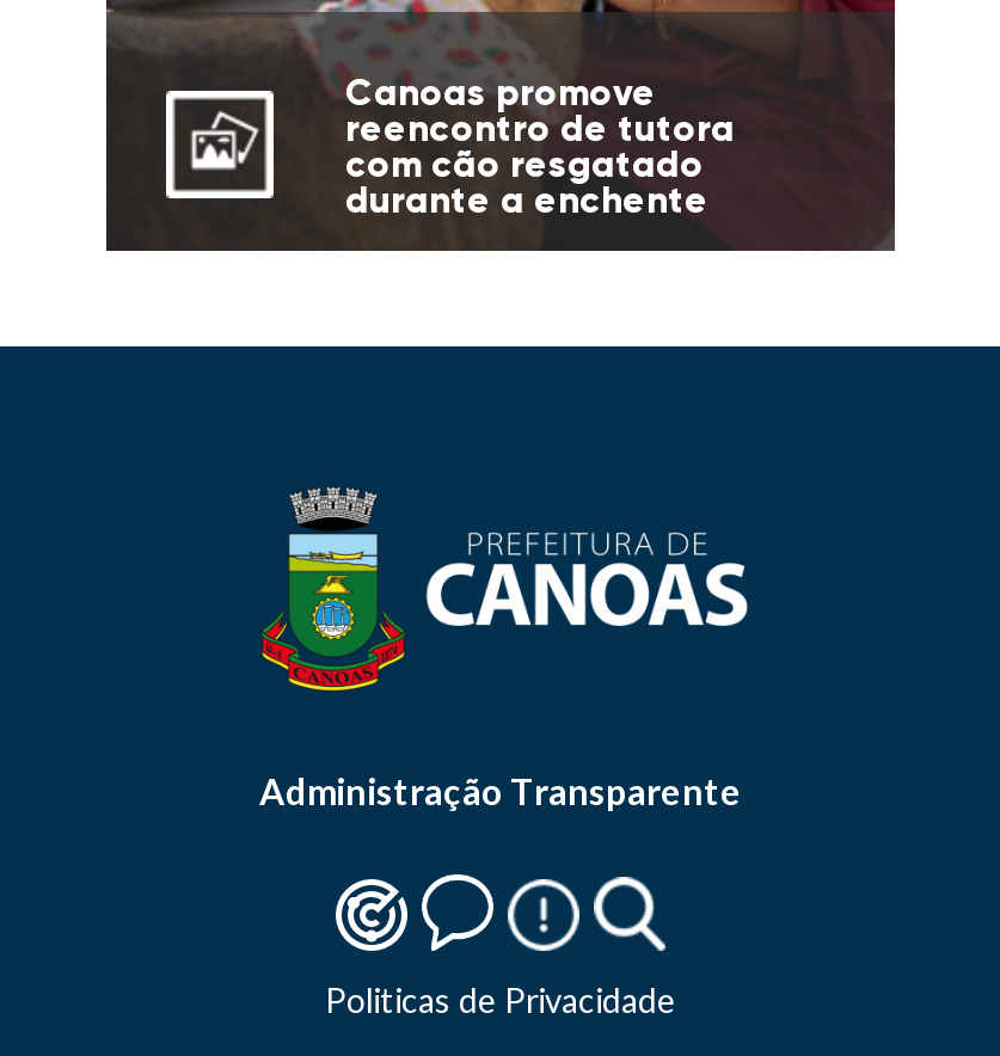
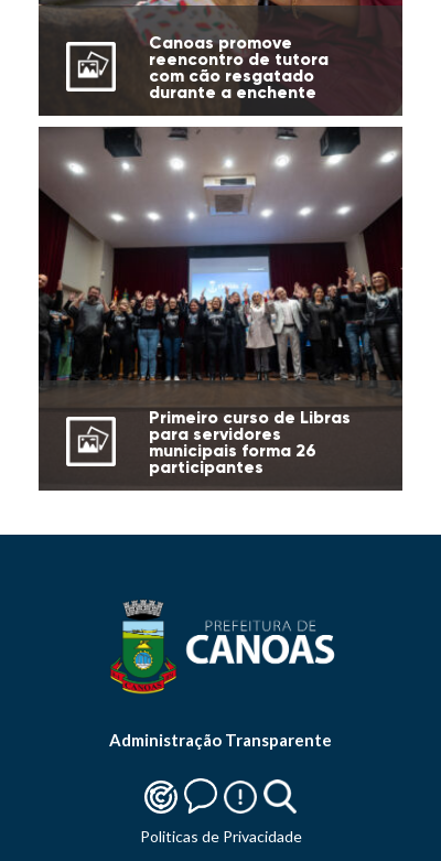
+ [image]
+ Primeiro curso de Libras
+ para servidores
+ municipais forma 26
+ participantes
